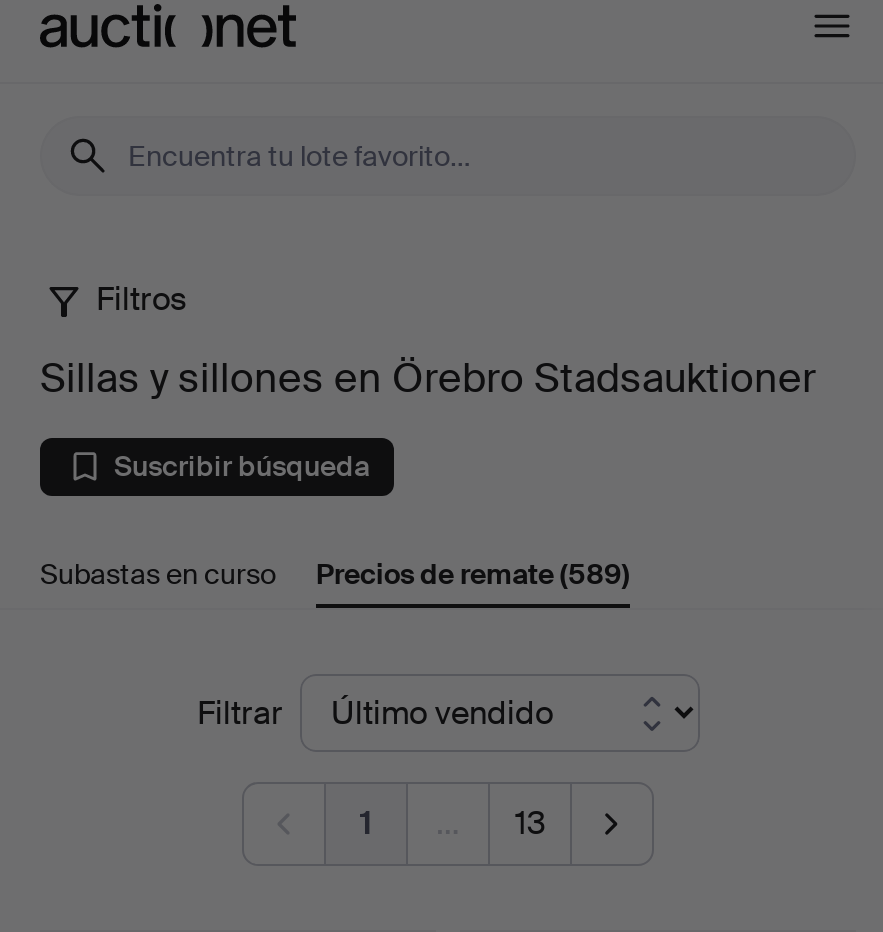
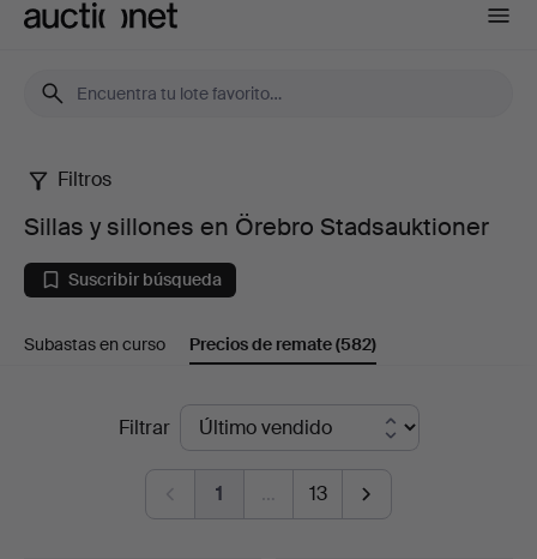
- Precios de remate(589)
+ Precios de remate(582)
